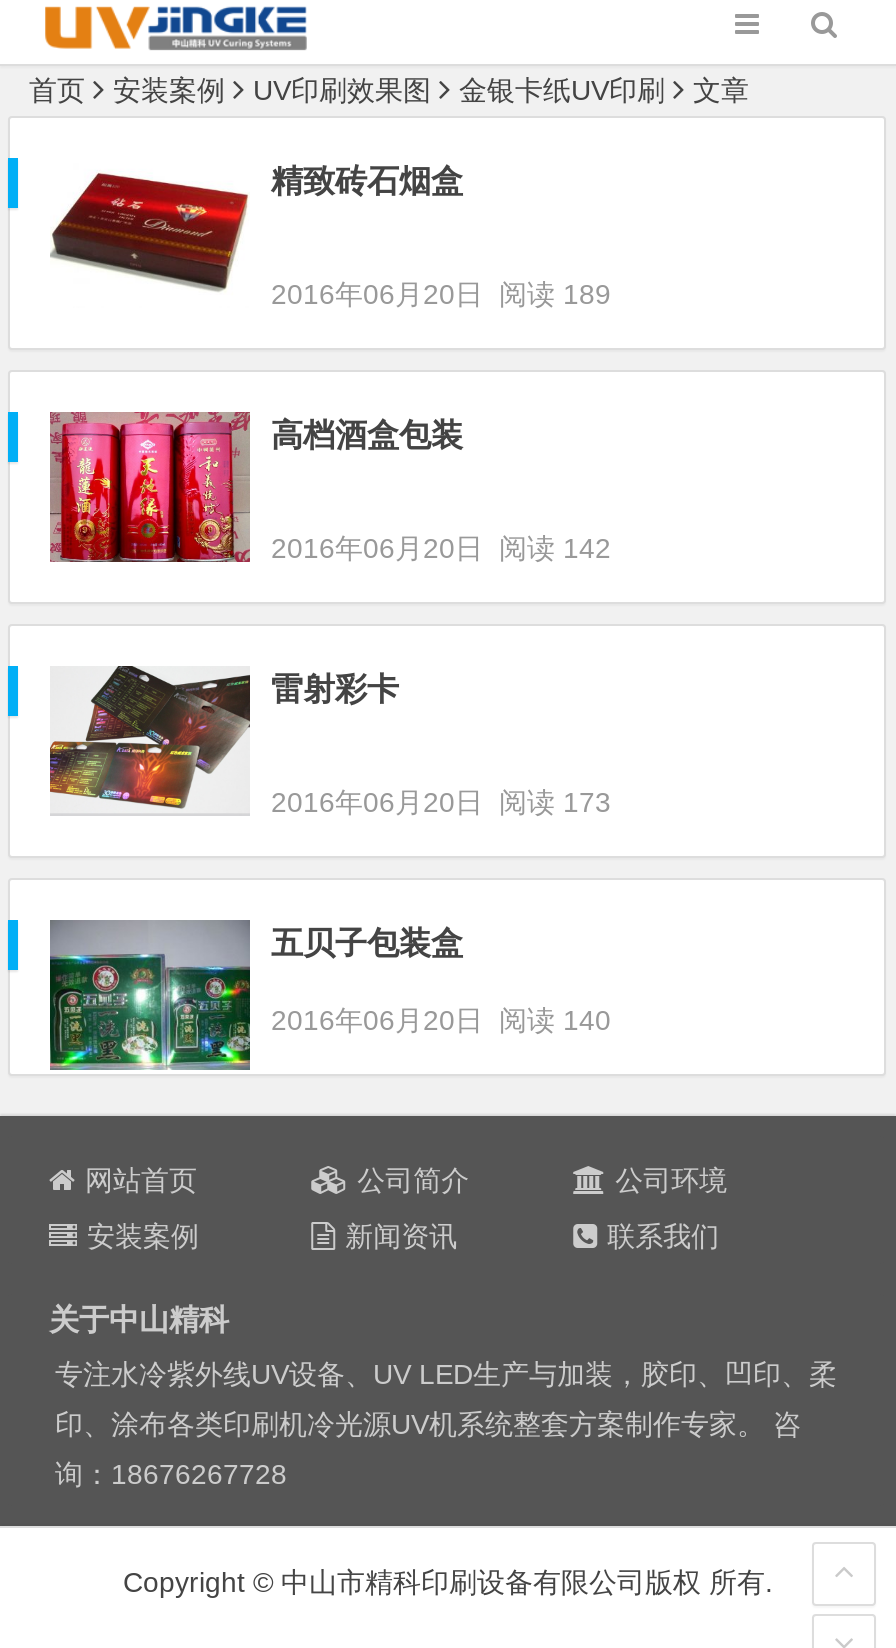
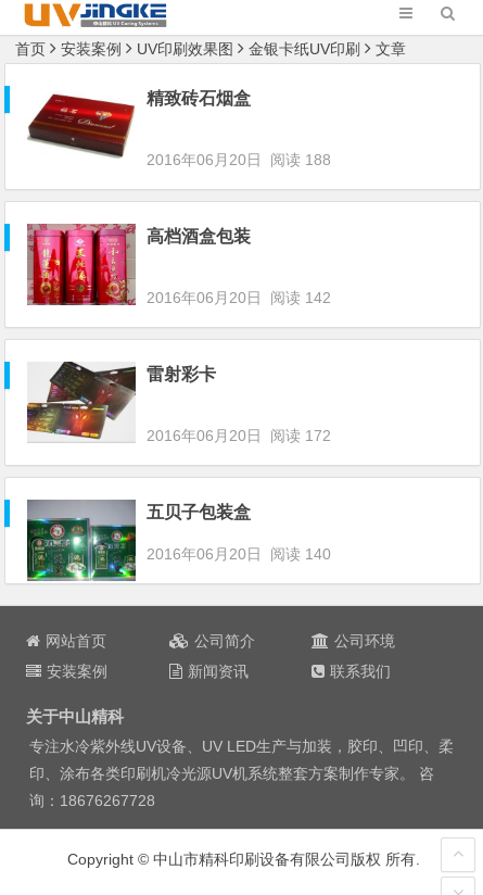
- 2016年06月20日 阅读 189
+ 2016年06月20日 阅读 188

- 2016年06月20日 阅读 173
+ 2016年06月20日 阅读 172
